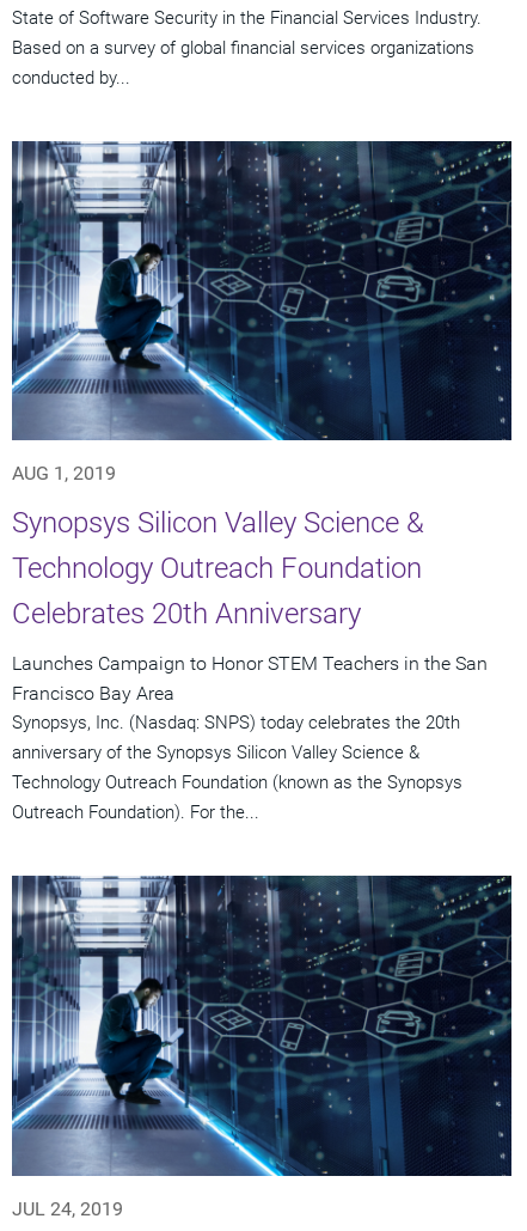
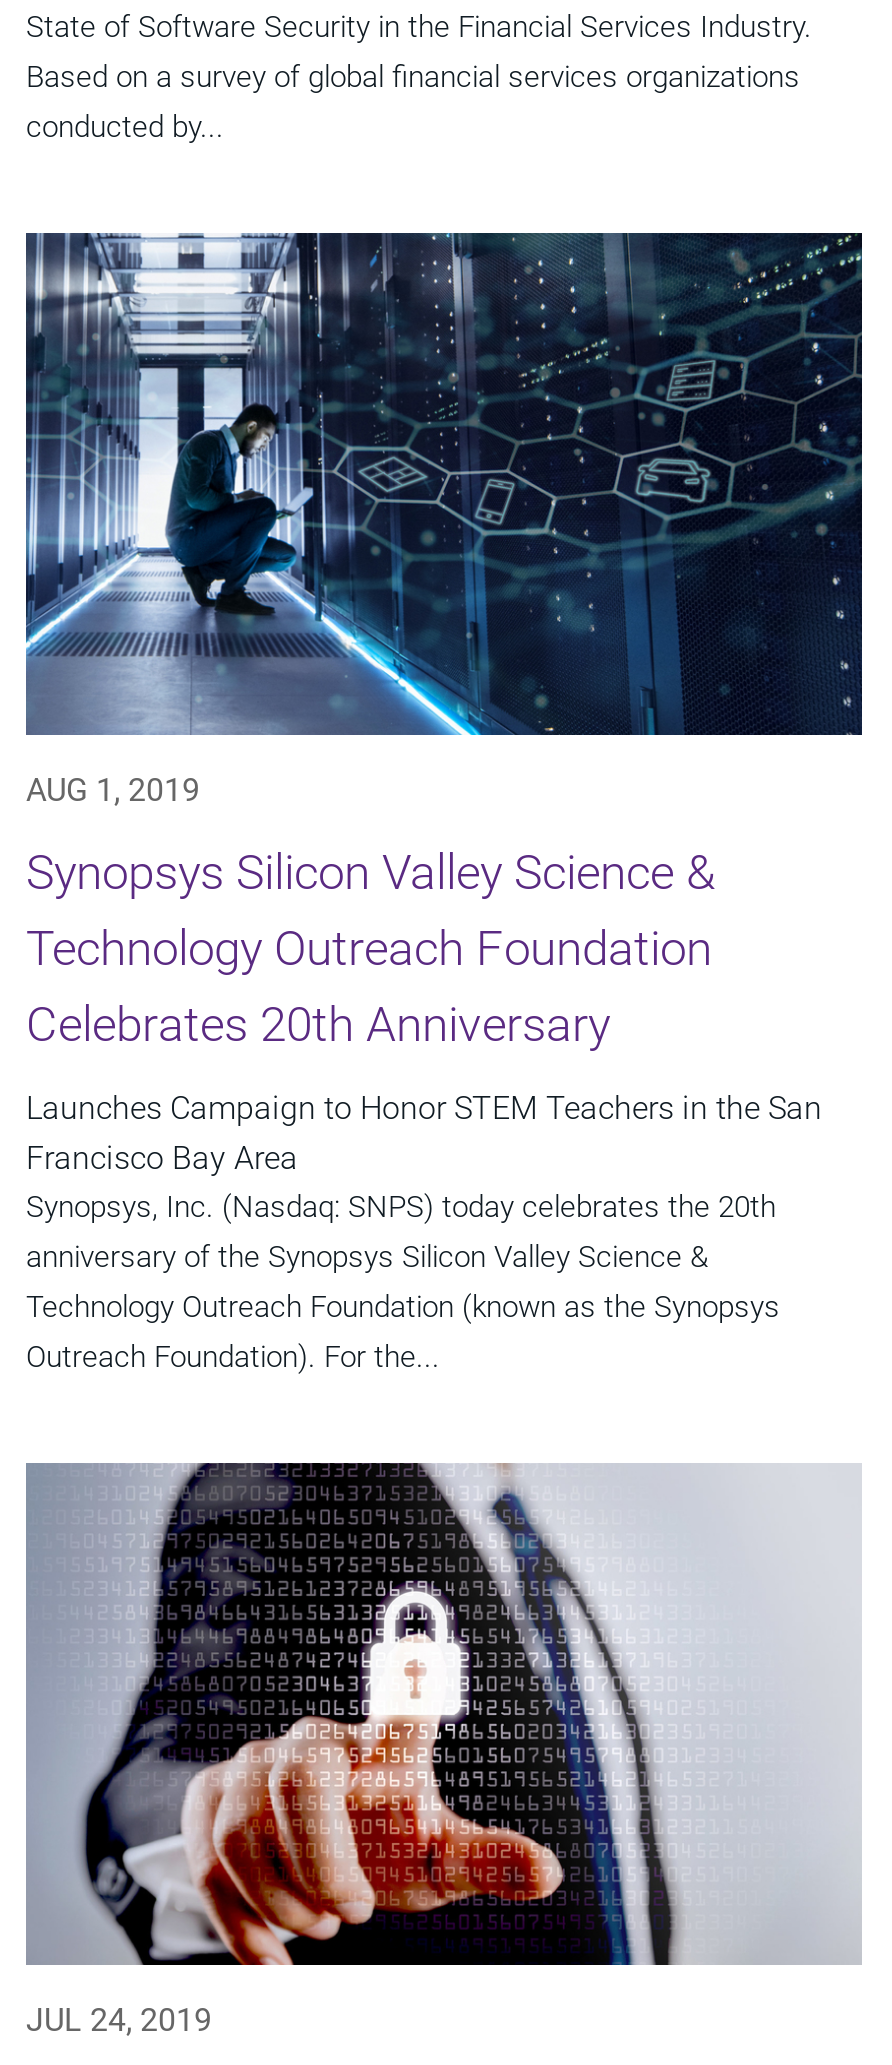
- [image]
+ [image]
